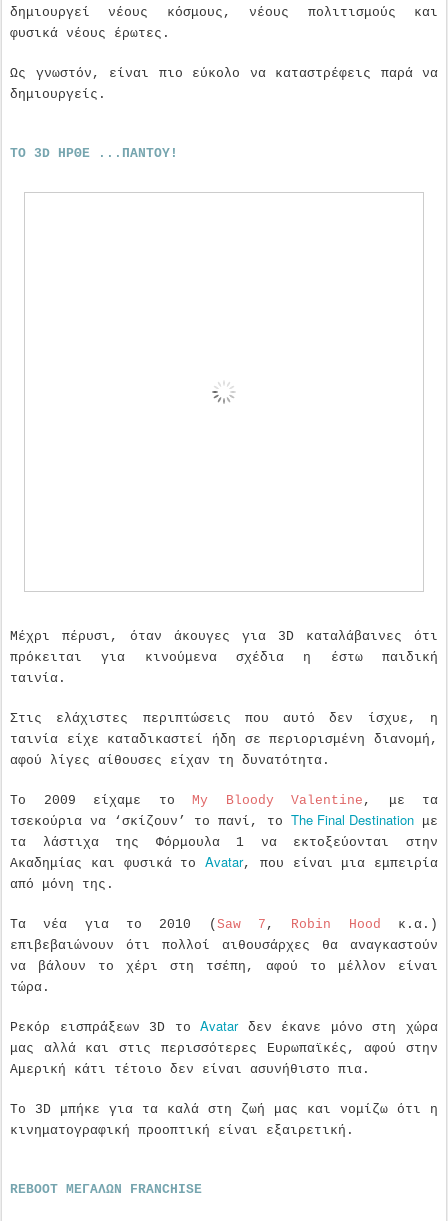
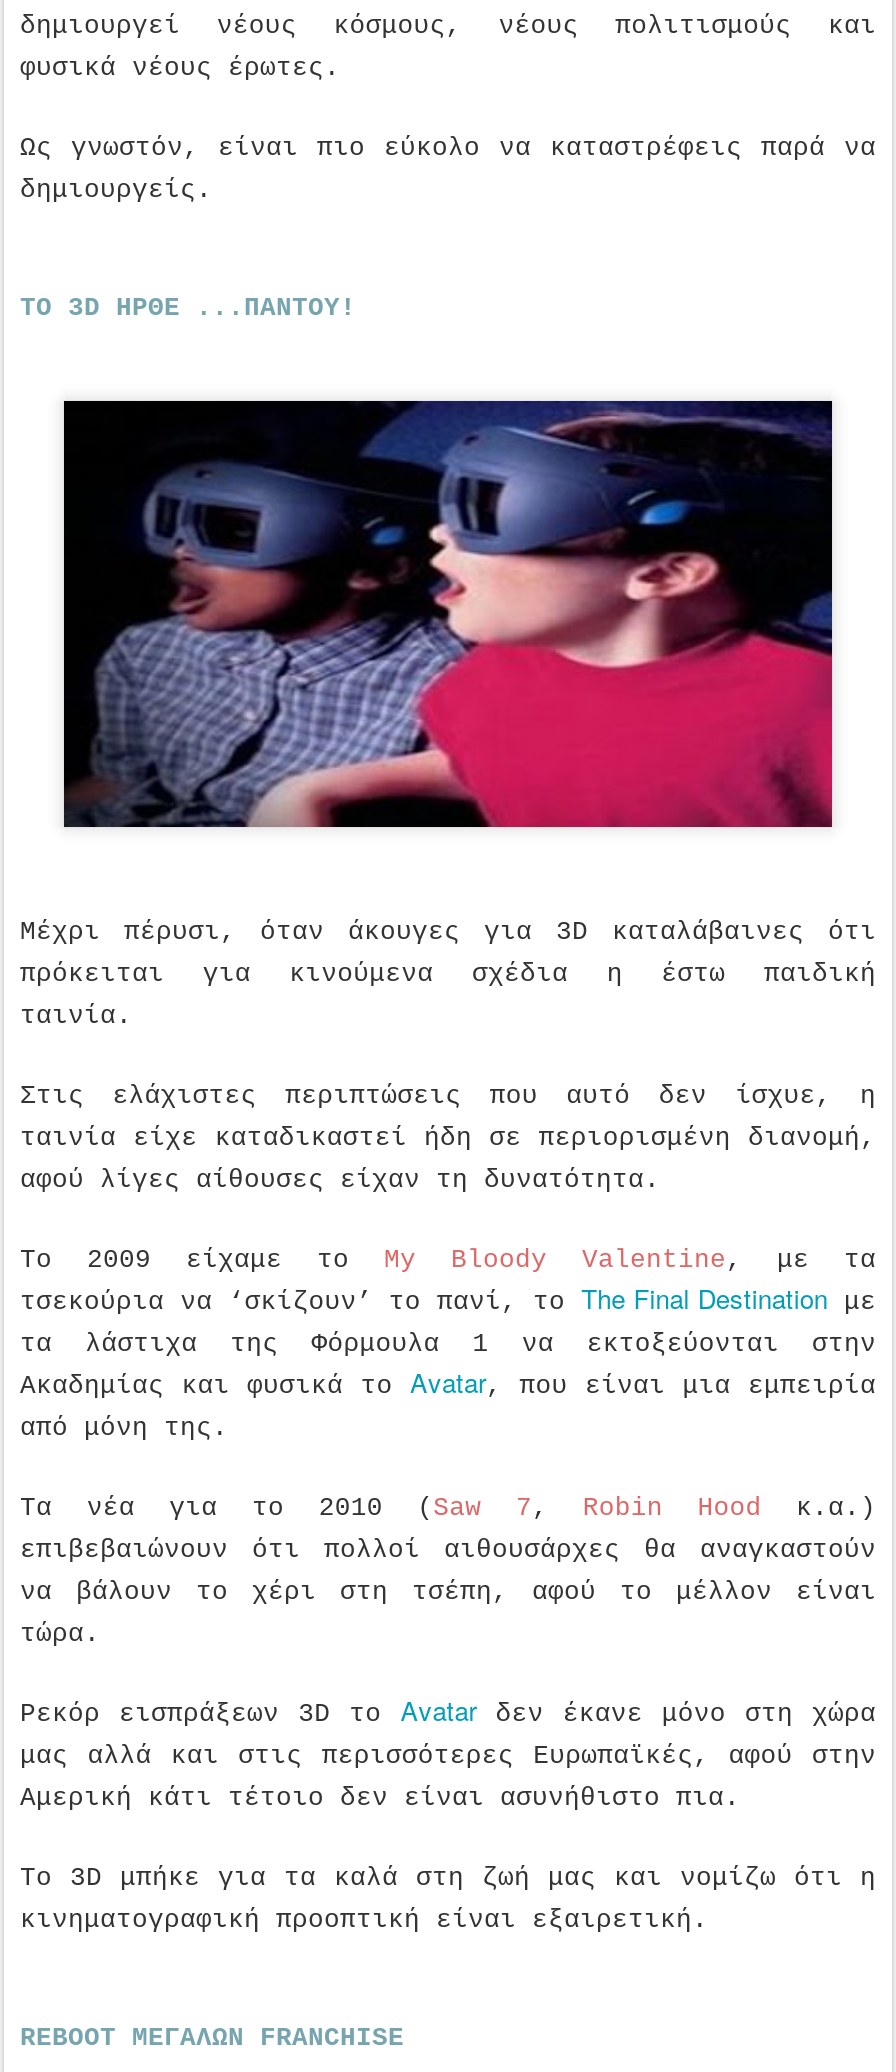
+ [image]
